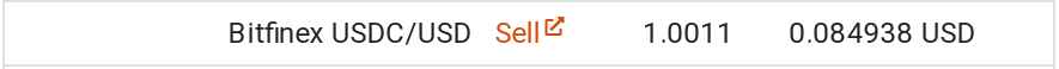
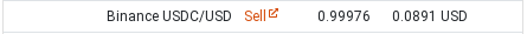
- Bitfinex USDC/USD
+ Binance USDC/USD

- 1.0011
+ 0.99976

- 0.084938 USD
+ 0.0891 USD
